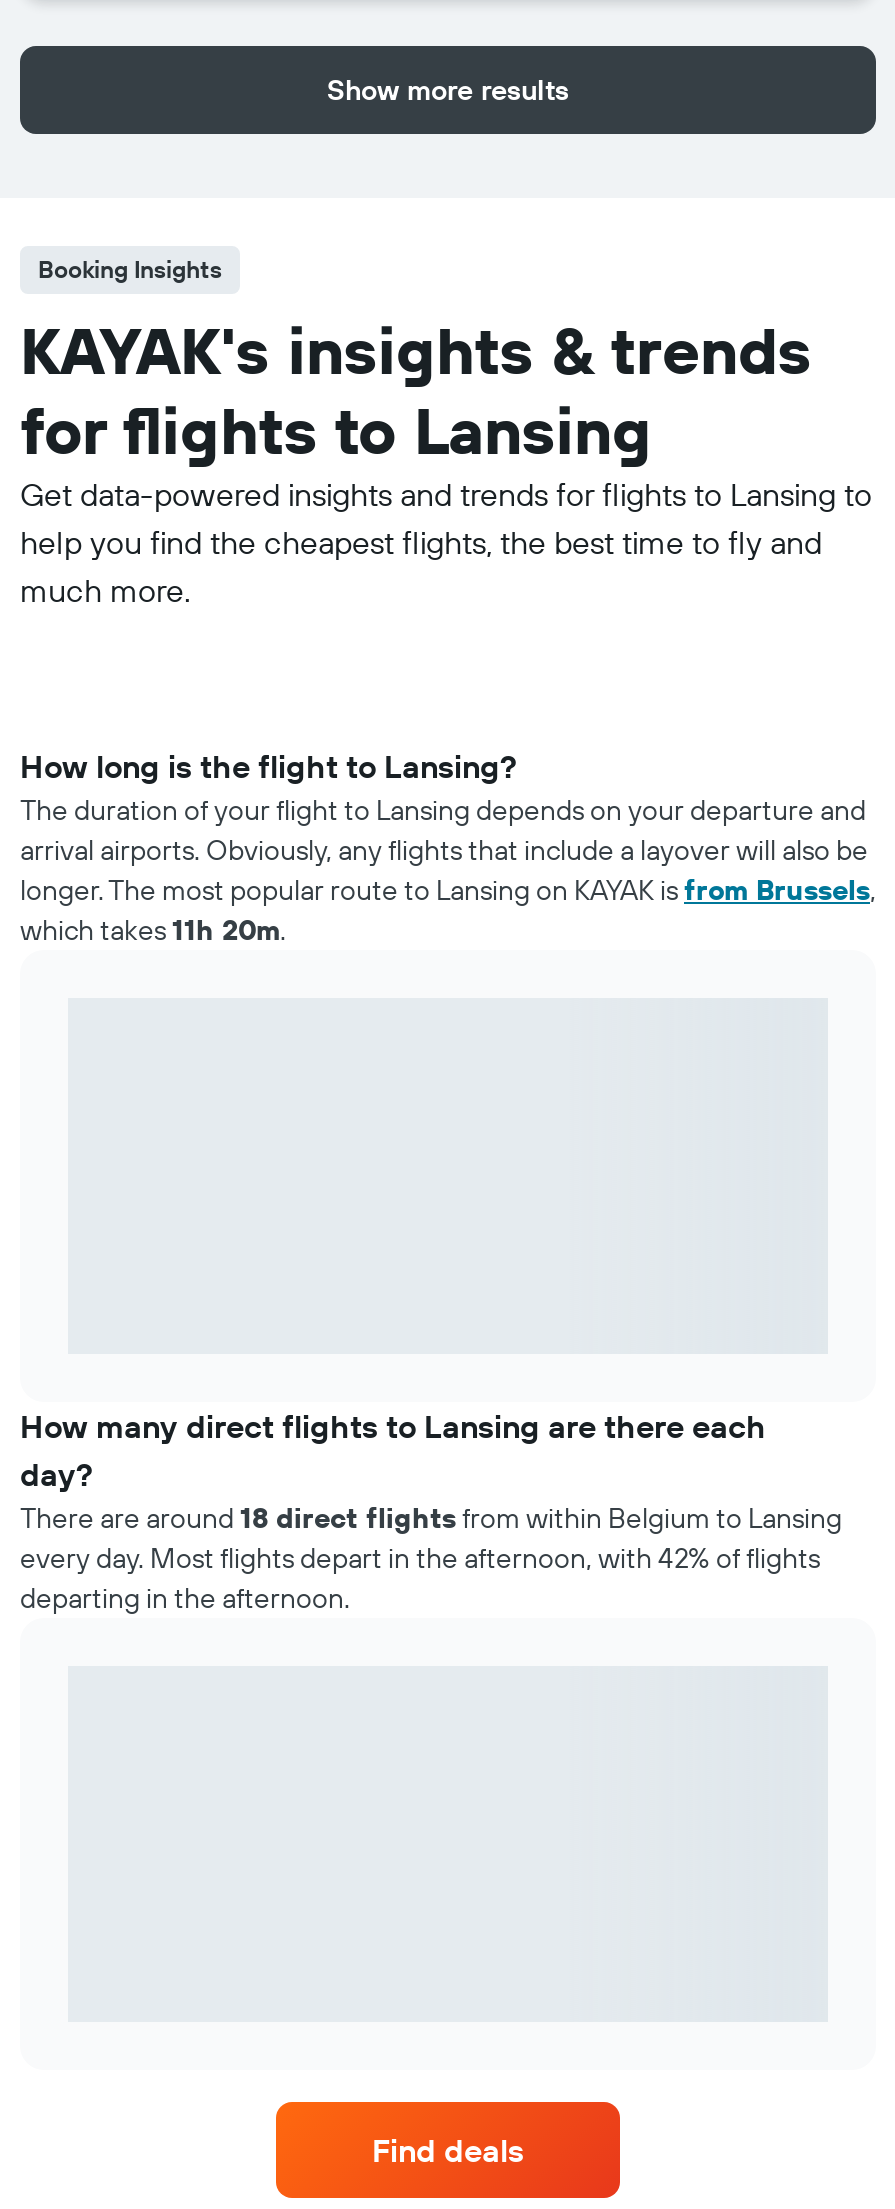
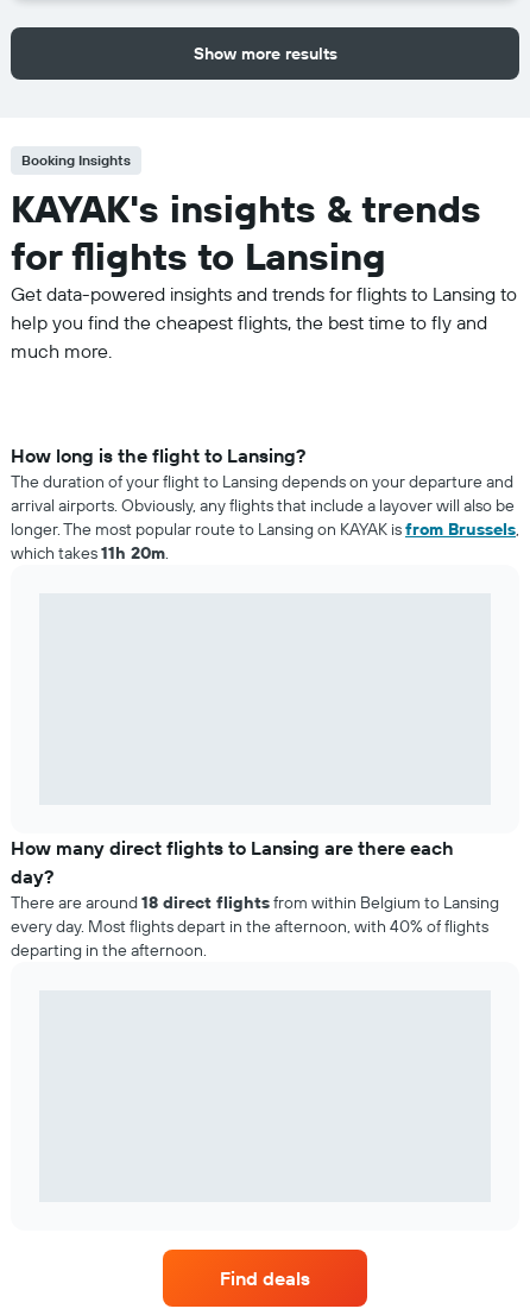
- every day. Most flights depart in the afternoon, with 42% of flights
+ every day. Most flights depart in the afternoon, with 40% of flights
